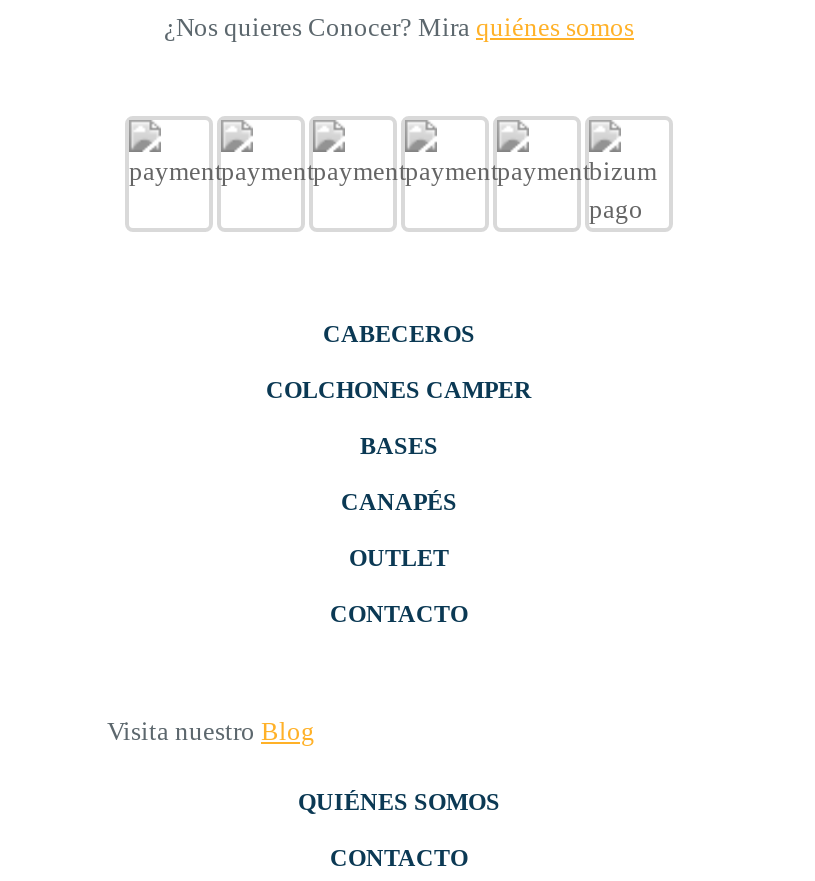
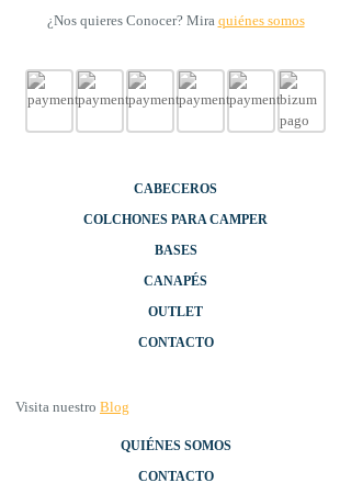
- COLCHONES CAMPER
+ COLCHONES PARA CAMPER
